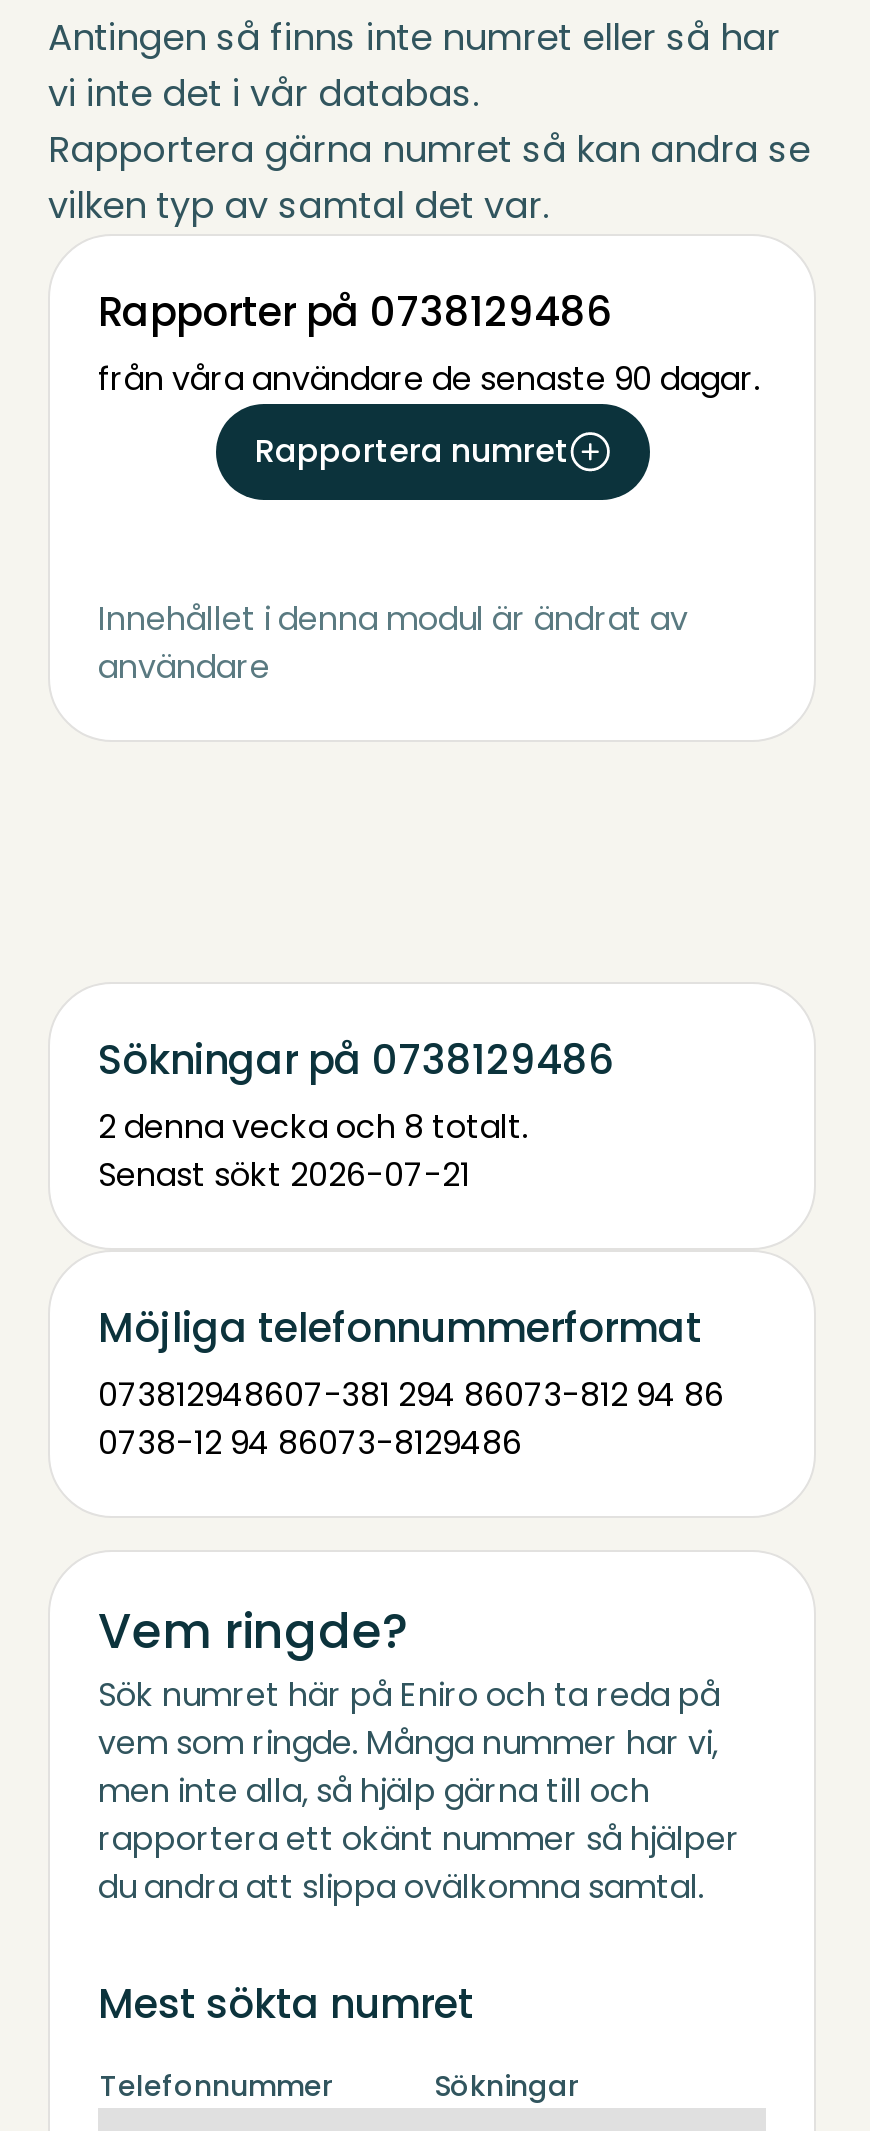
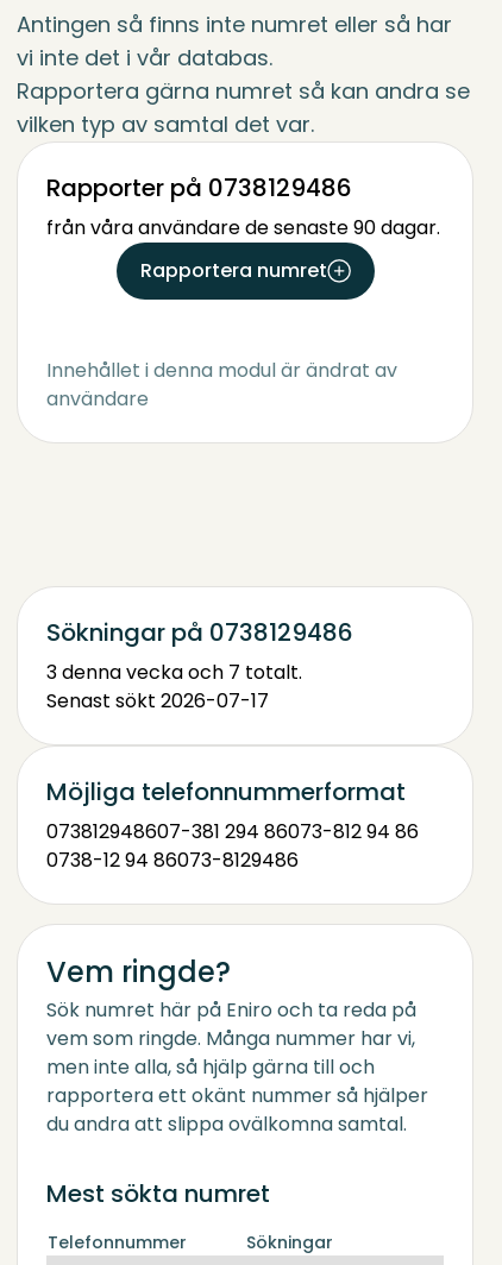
- 2 denna vecka och 8 totalt.
+ 3 denna vecka och 7 totalt.

- Senast sökt 2026-07-21
+ Senast sökt 2026-07-17
